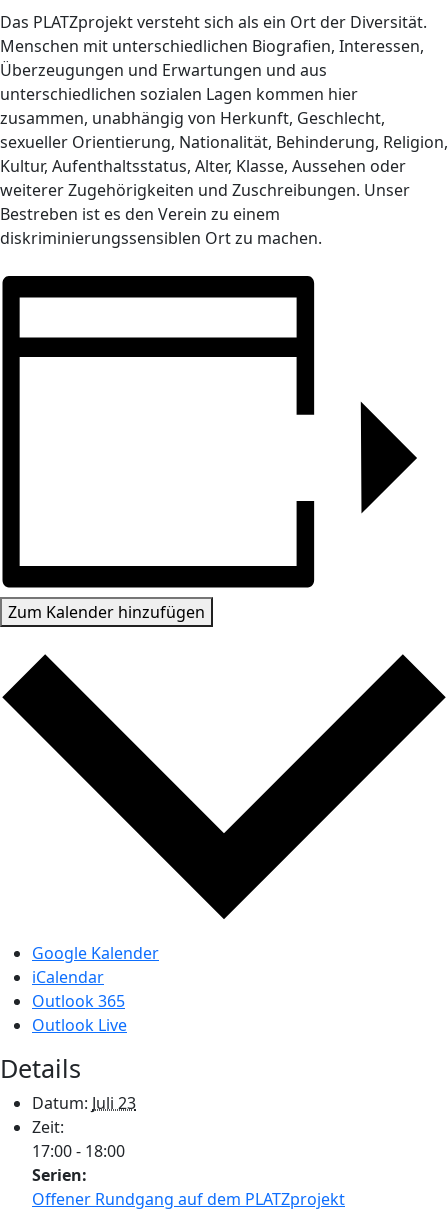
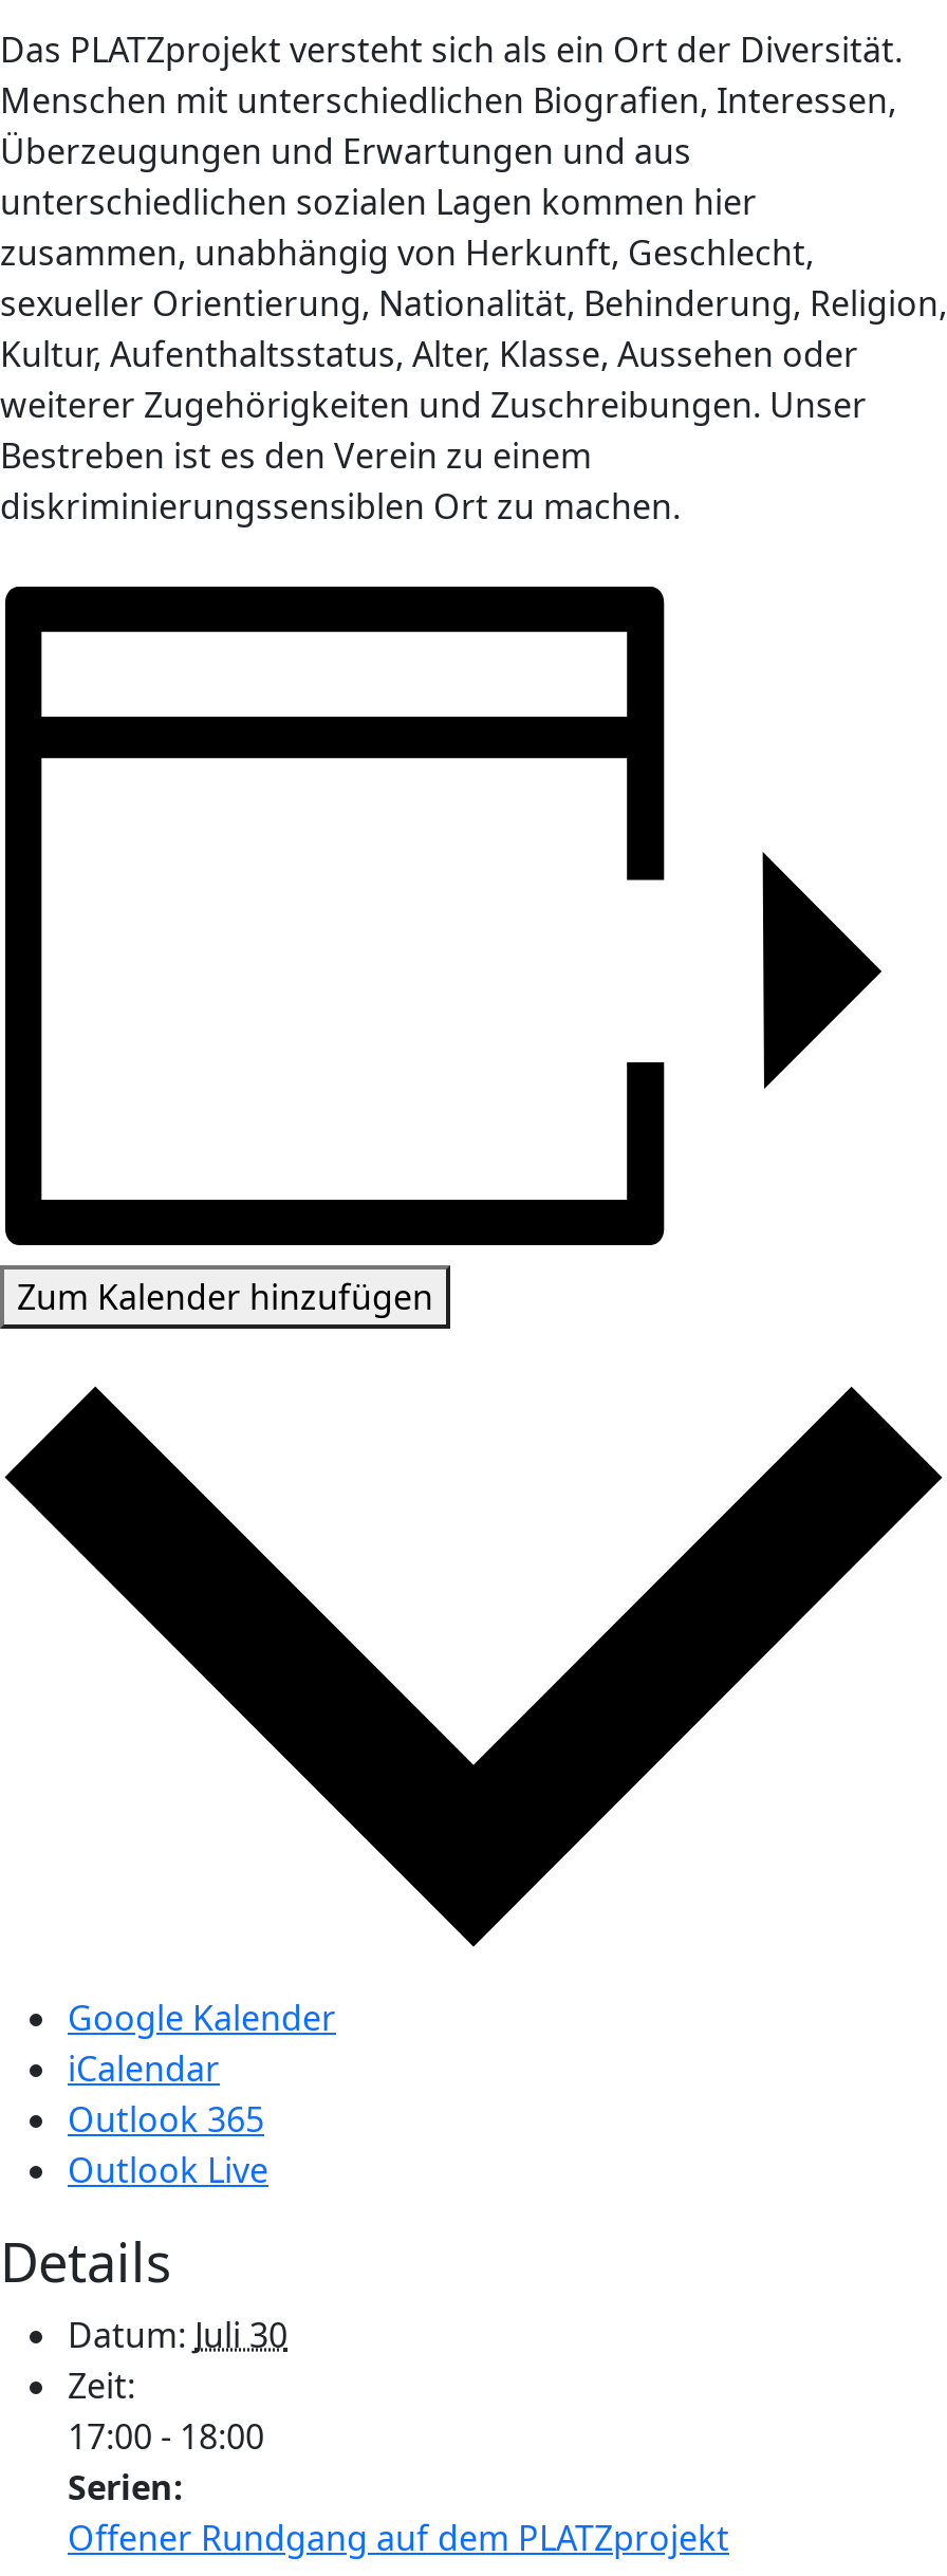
- Datum: Juli 23
+ Datum: Juli 30
